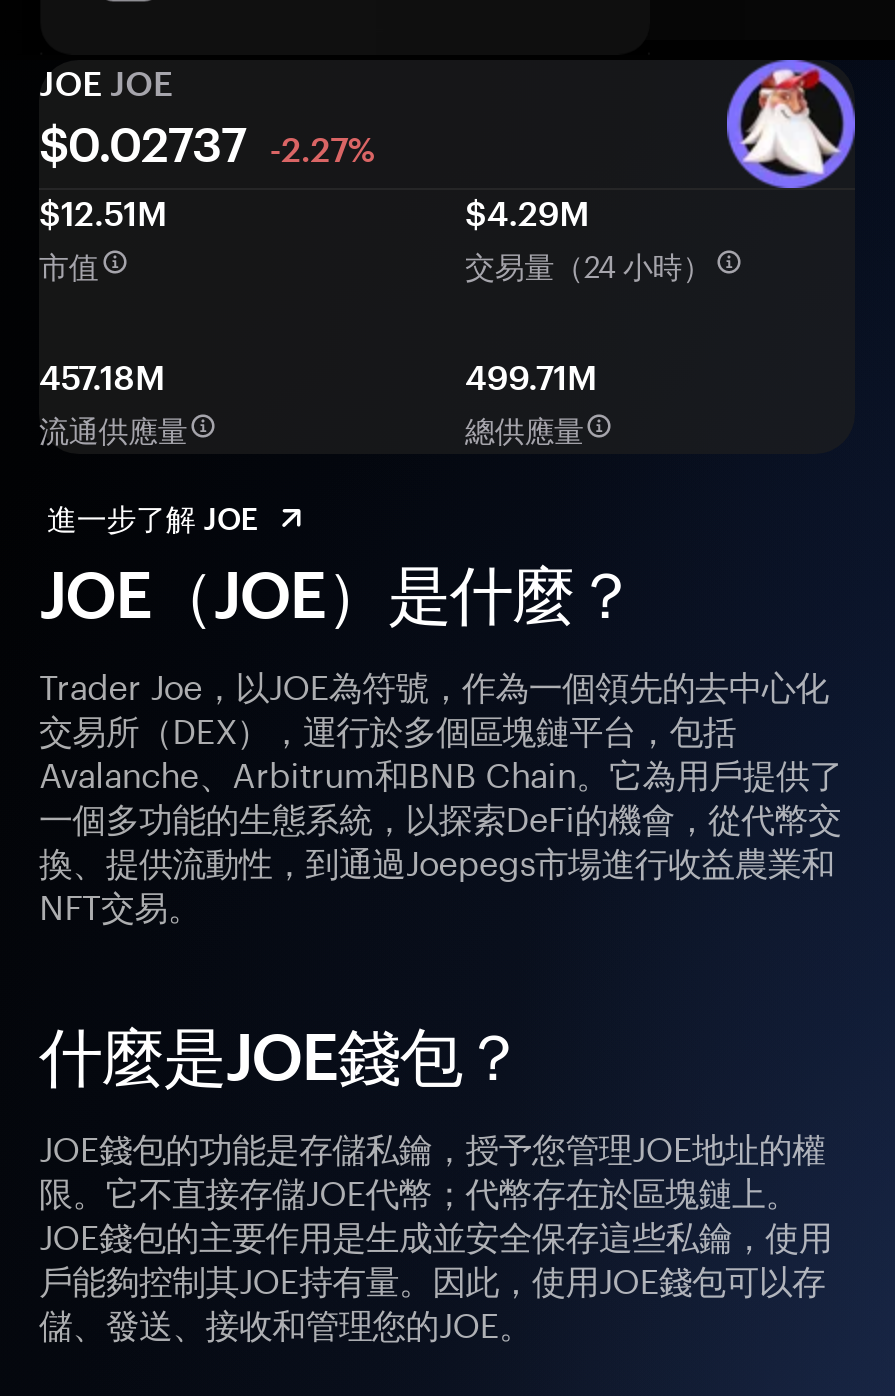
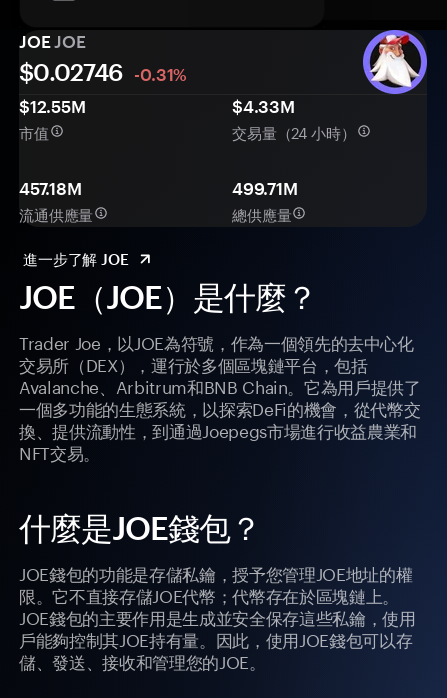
- $0.02737 -2.27%
- $12.51M
+ $0.02746 -0.31%
+ $12.55M

- $4.29M
+ $4.33M
